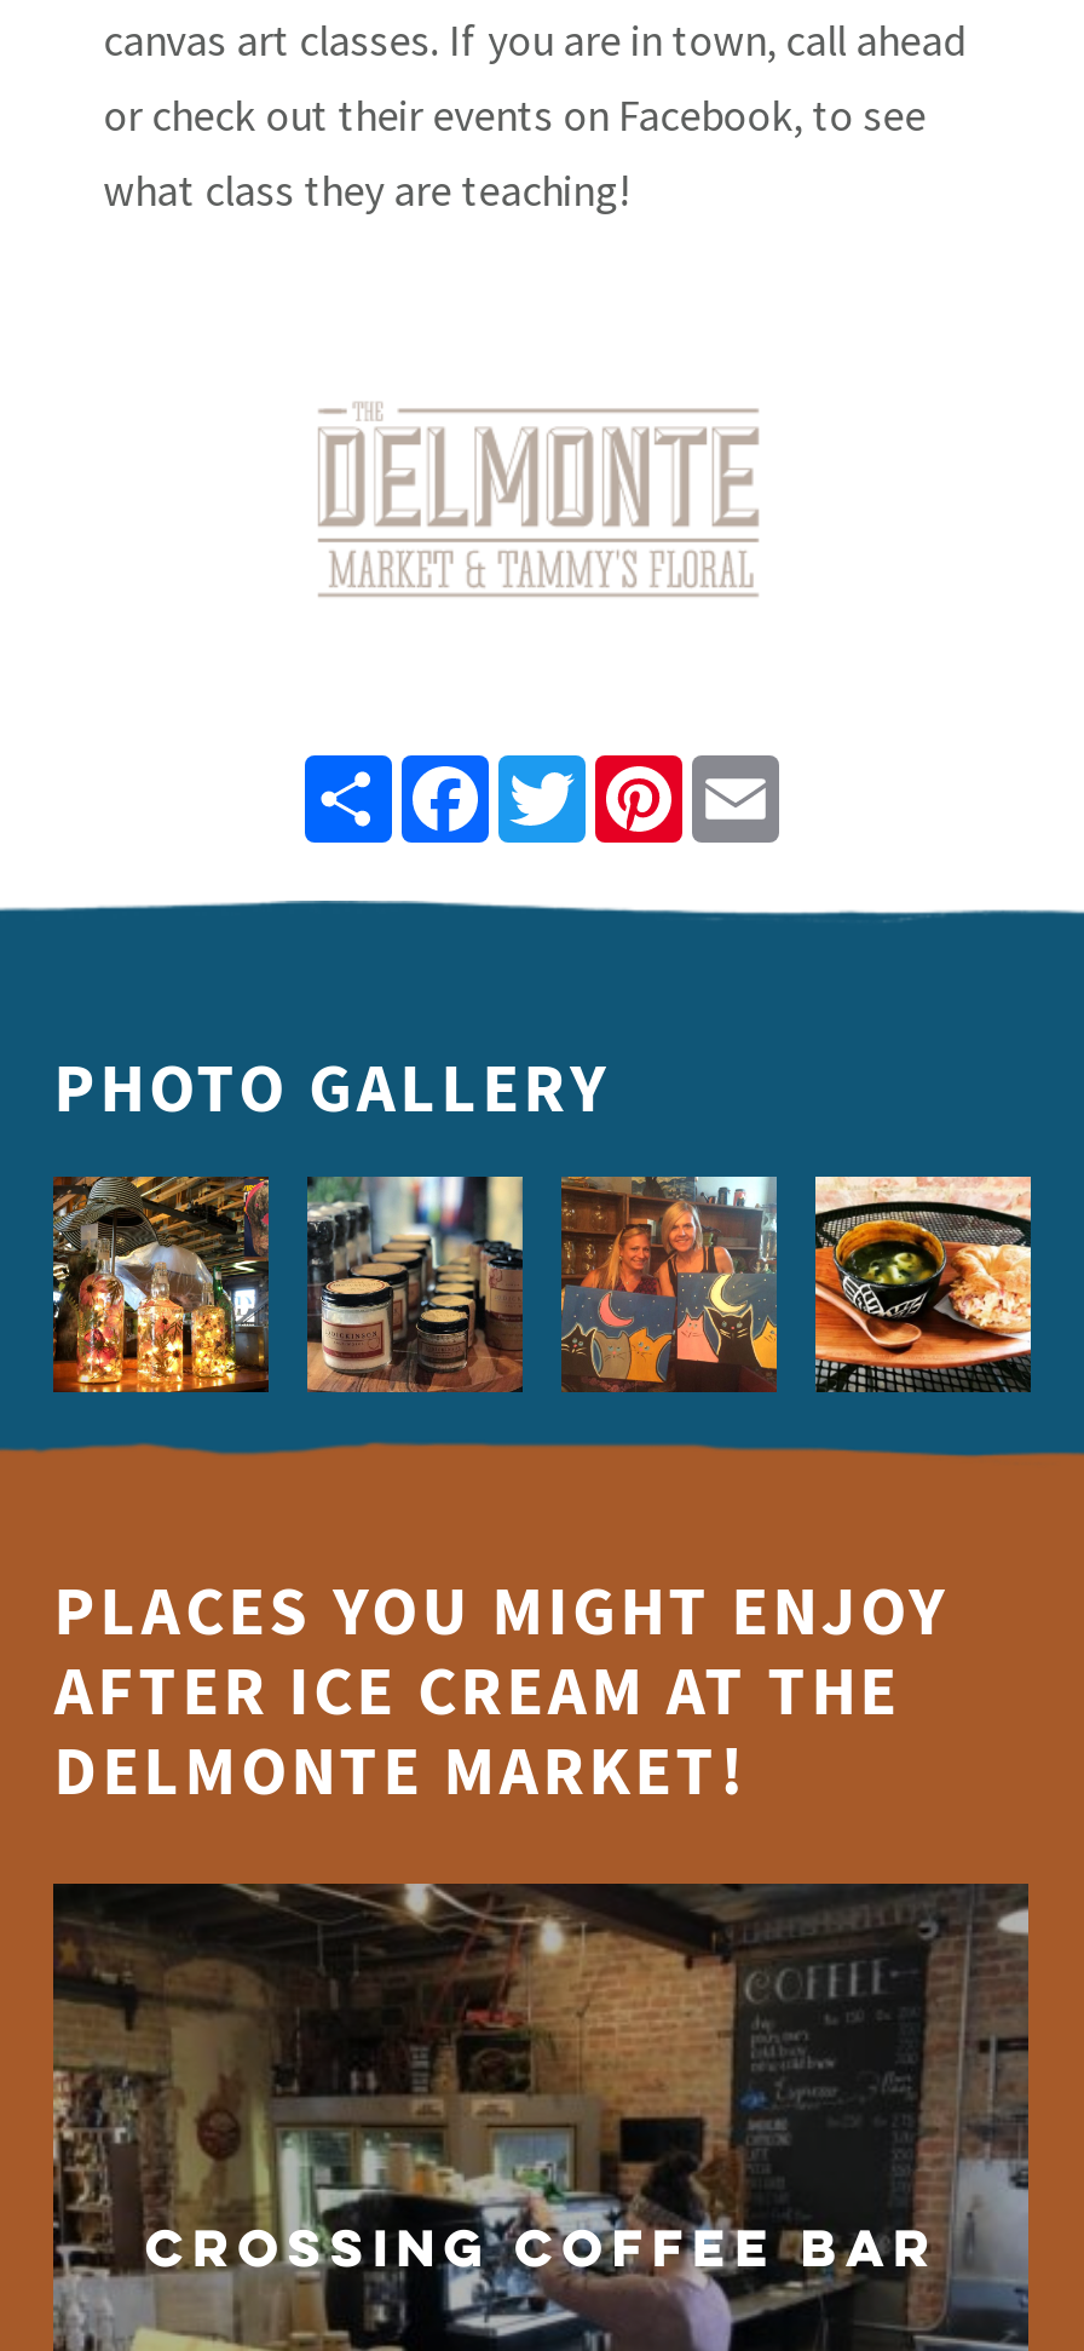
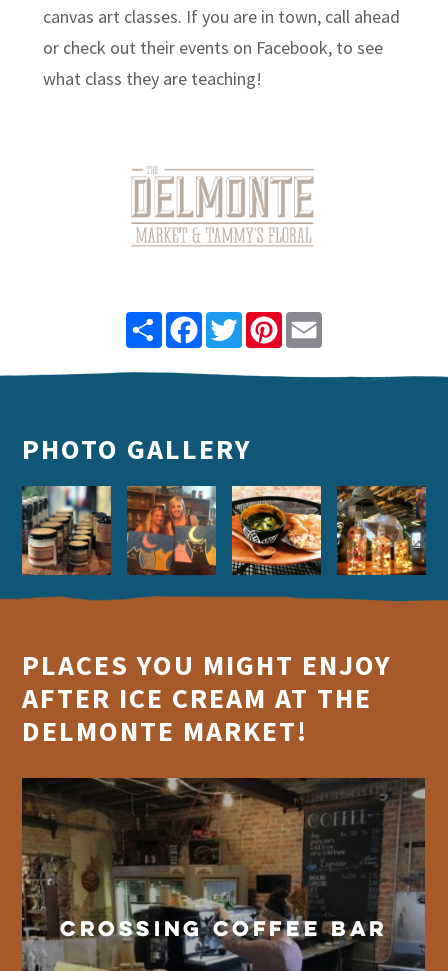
- [image]
+ [image]

- [image]
+ [image]

- [image]
+ [image]

- [image]
+ [image]
